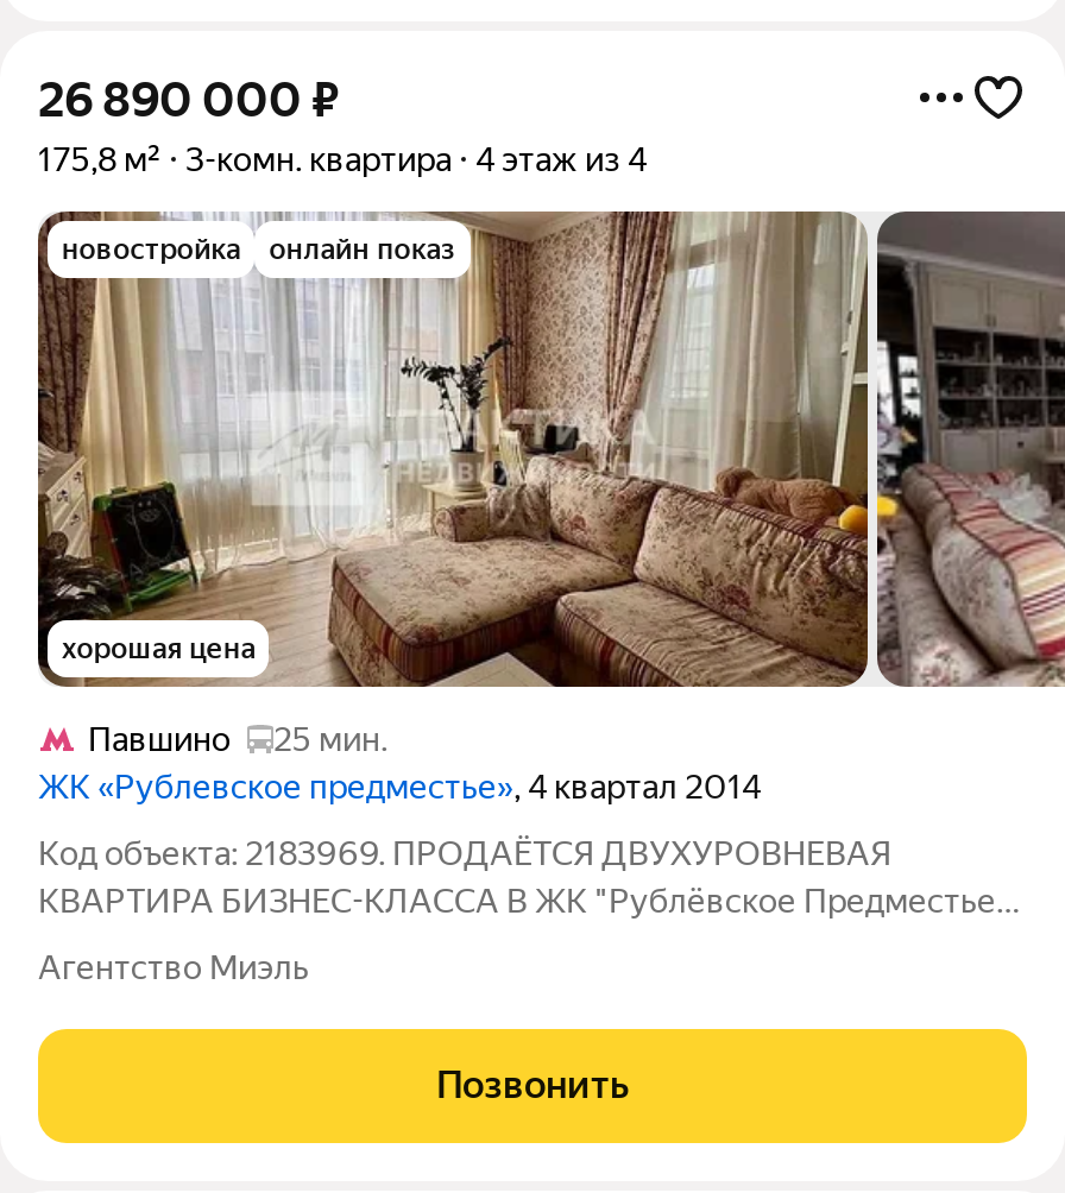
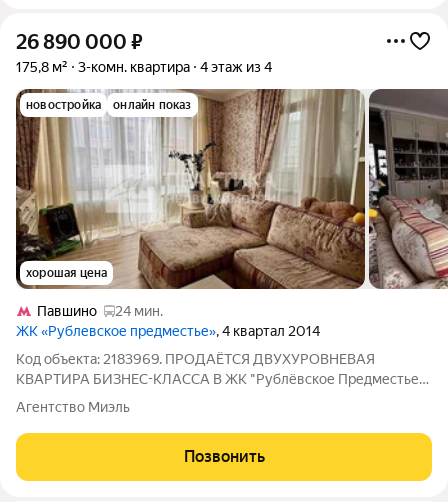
- Павшино 25 мин.
+ Павшино 24 мин.
